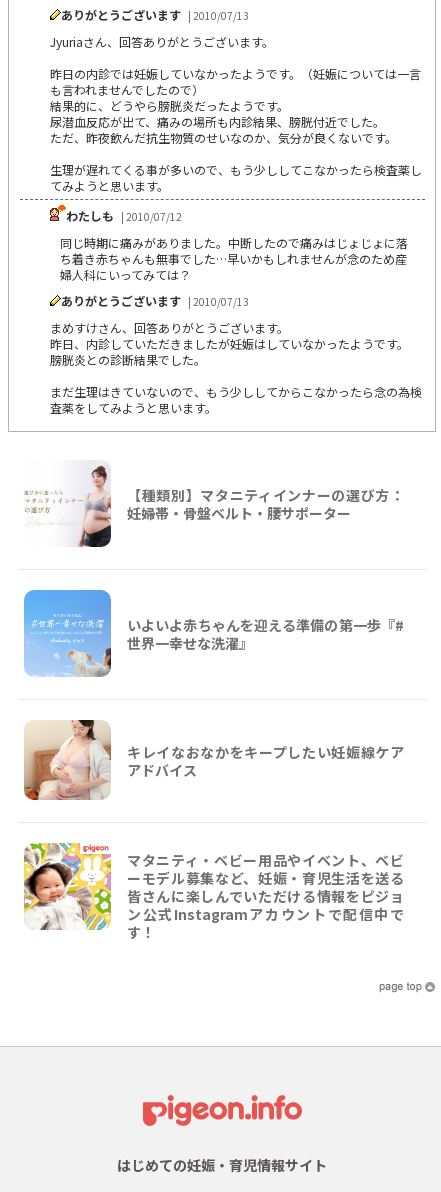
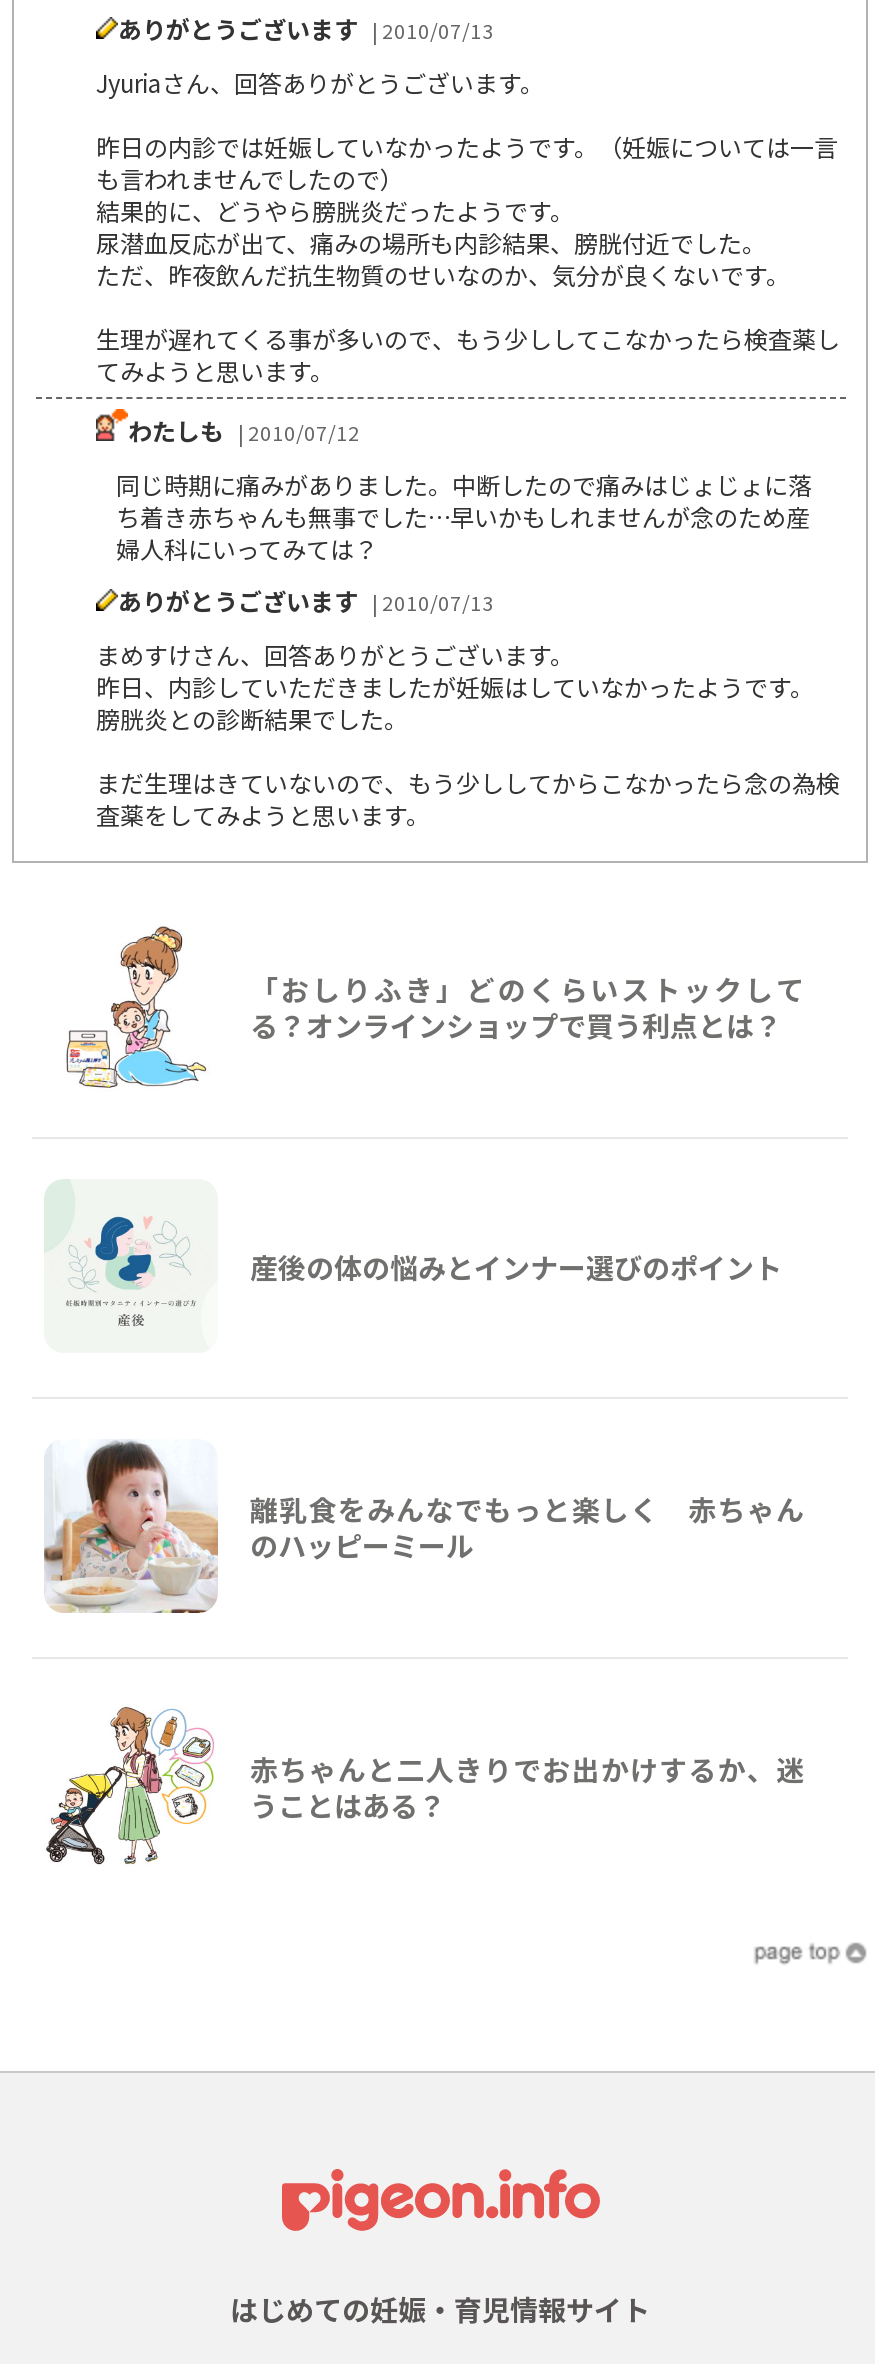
- [image]
- 【種類別】マタニティインナーの選び方：
- 妊婦帯・骨盤ベルト・腰サポーター
+ [image]
+ 「おしりふき」どのくらいストックして
+ る？オンラインショップで買う利点とは？

- [image]
- いよいよ赤ちゃんを迎える準備の第一歩『#
- 世界一幸せな洗濯』
+ [image]
+ 産後の体の悩みとインナー選びのポイント

- [image]
- キレイなおなかをキープしたい妊娠線ケア
- アドバイス
+ [image]
+ 離乳食をみんなでもっと楽しく 赤ちゃん
+ のハッピーミール

- [image]
- マタニティ・ベビー用品やイベント、ベビ
- ーモデル募集など、妊娠・育児生活を送る
- 皆さんに楽しんでいただける情報をピジョ
- ン公式Instagramアカウントで配信中で
- す！
+ [image]
+ 赤ちゃんと二人きりでお出かけするか、迷
+ うことはある？
